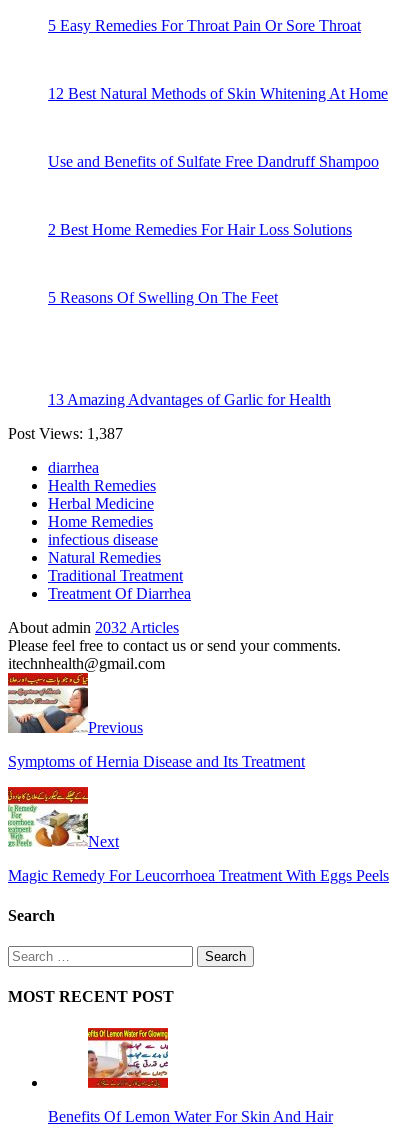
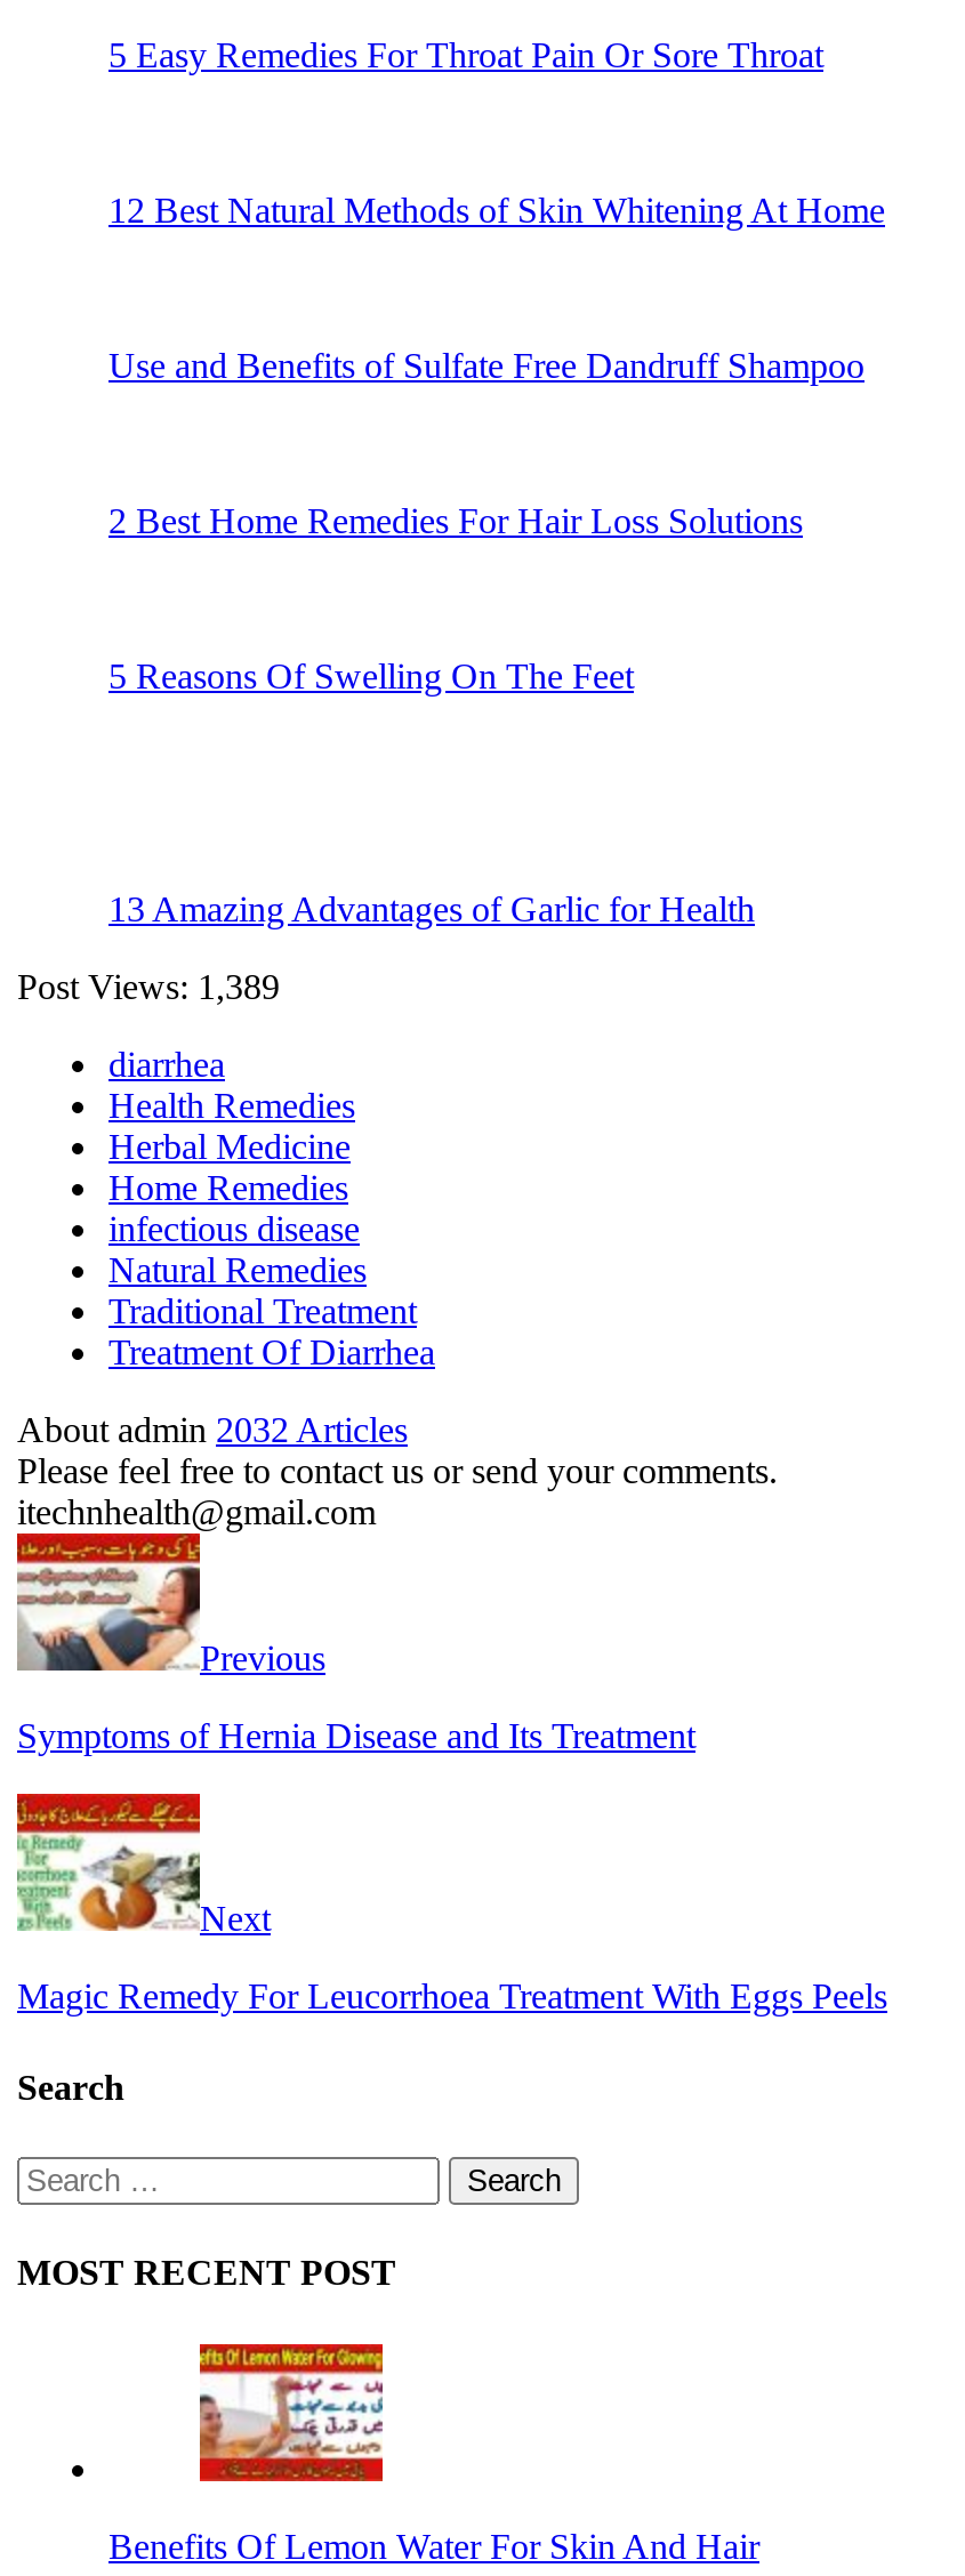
- Post Views: 1,387
+ Post Views: 1,389
